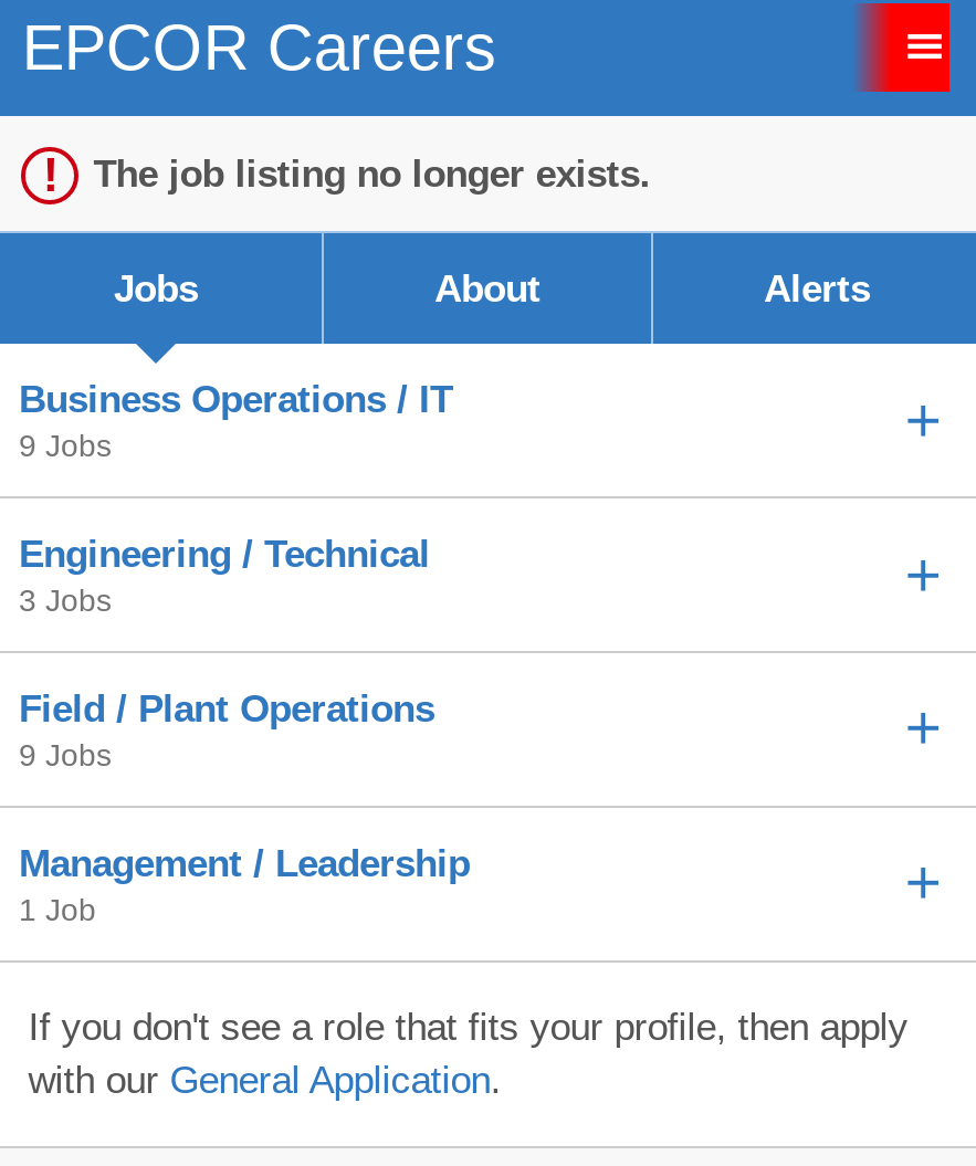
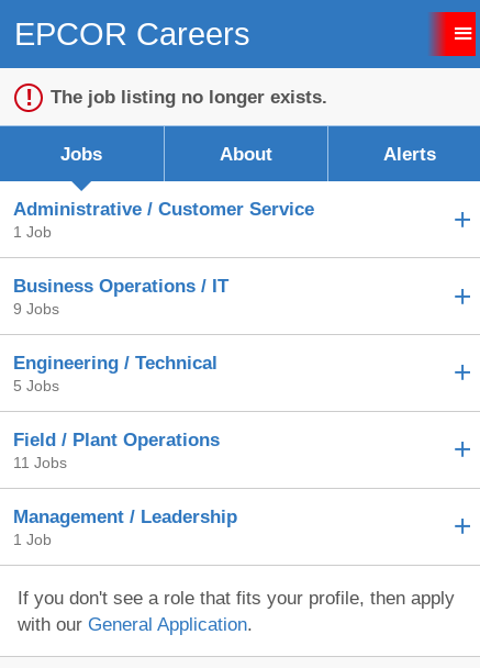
+ Administrative / Customer Service
+ 1 Job

- 3 Jobs
+ 5 Jobs

- 9 Jobs
+ 11 Jobs
